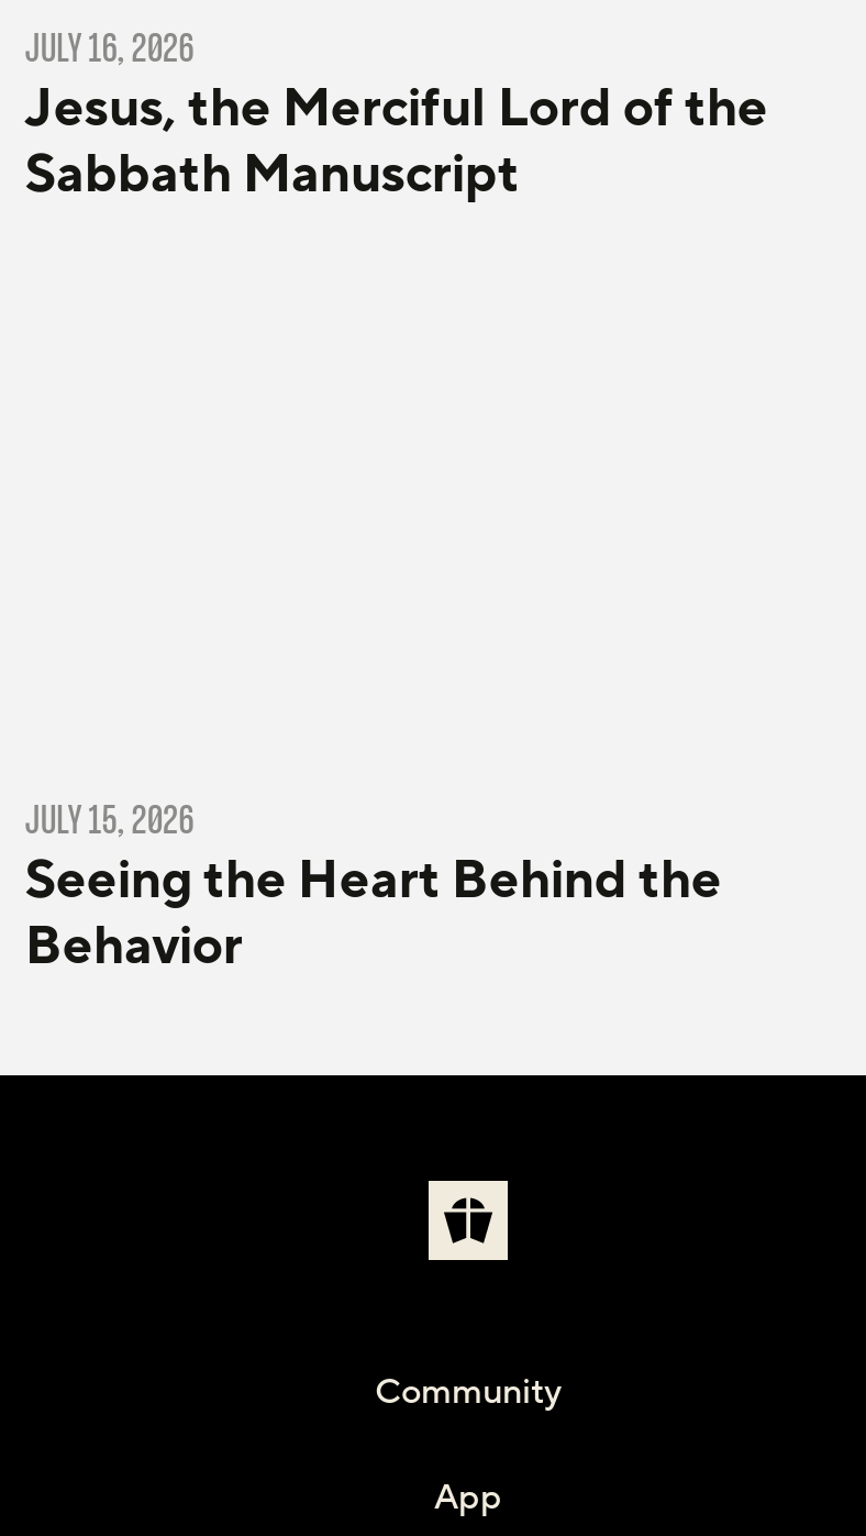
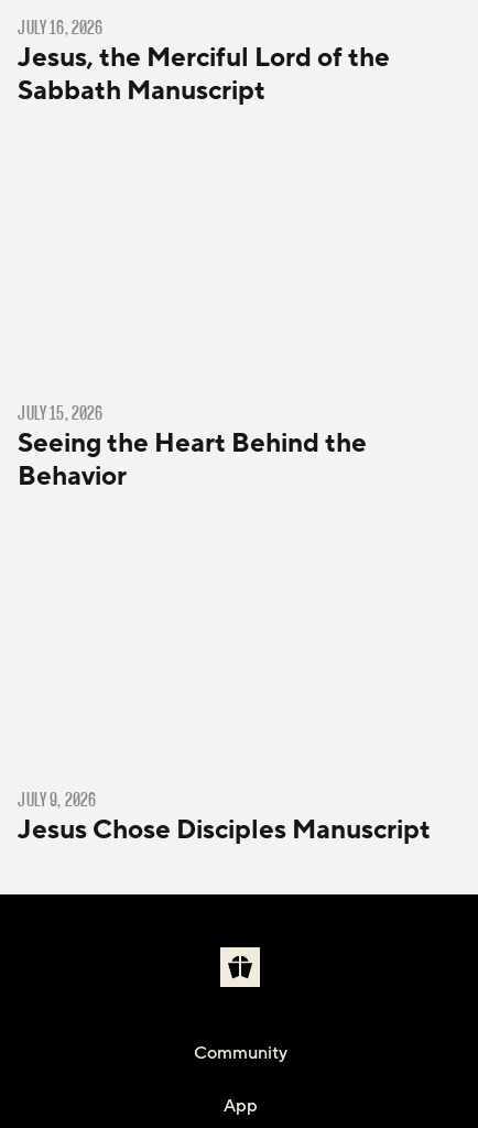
+ JULY 9, 2026
+ Jesus Chose Disciples Manuscript
